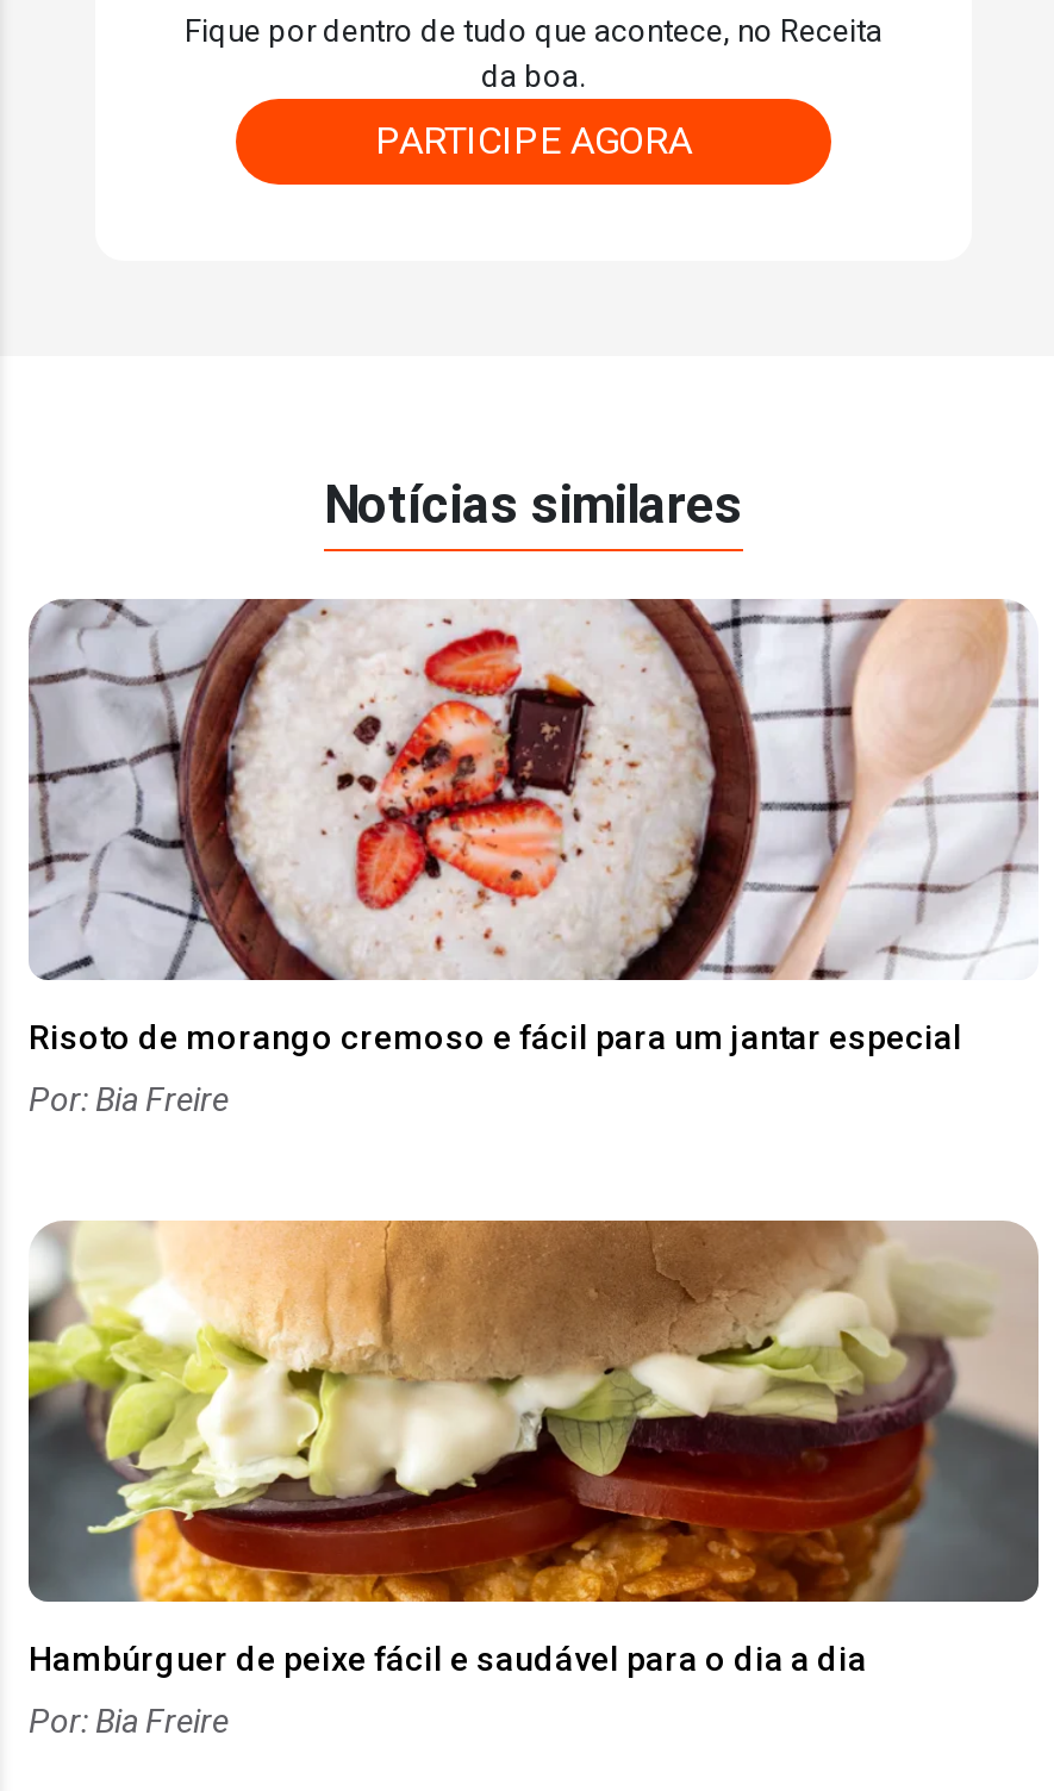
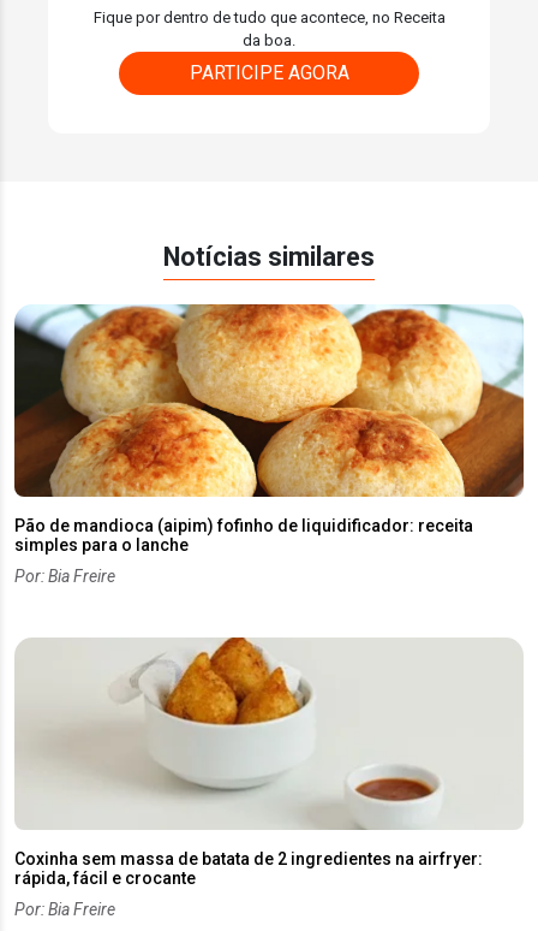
- [image]
- Risoto de morango cremoso e fácil para um jantar especial
+ [image]
+ Pão de mandioca (aipim) fofinho de liquidificador: receita
+ simples para o lanche

- [image]
- Hambúrguer de peixe fácil e saudável para o dia a dia
+ [image]
+ Coxinha sem massa de batata de 2 ingredientes na airfryer:
+ rápida, fácil e crocante
